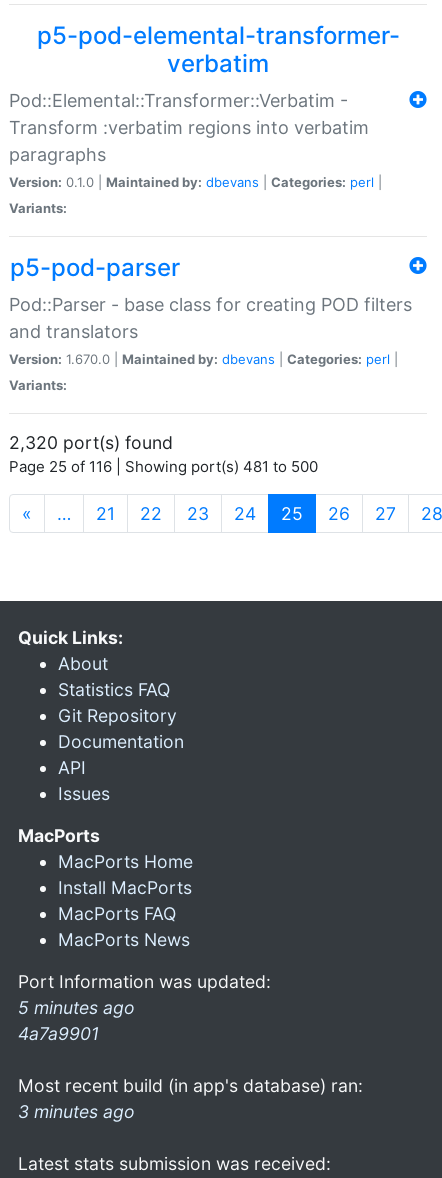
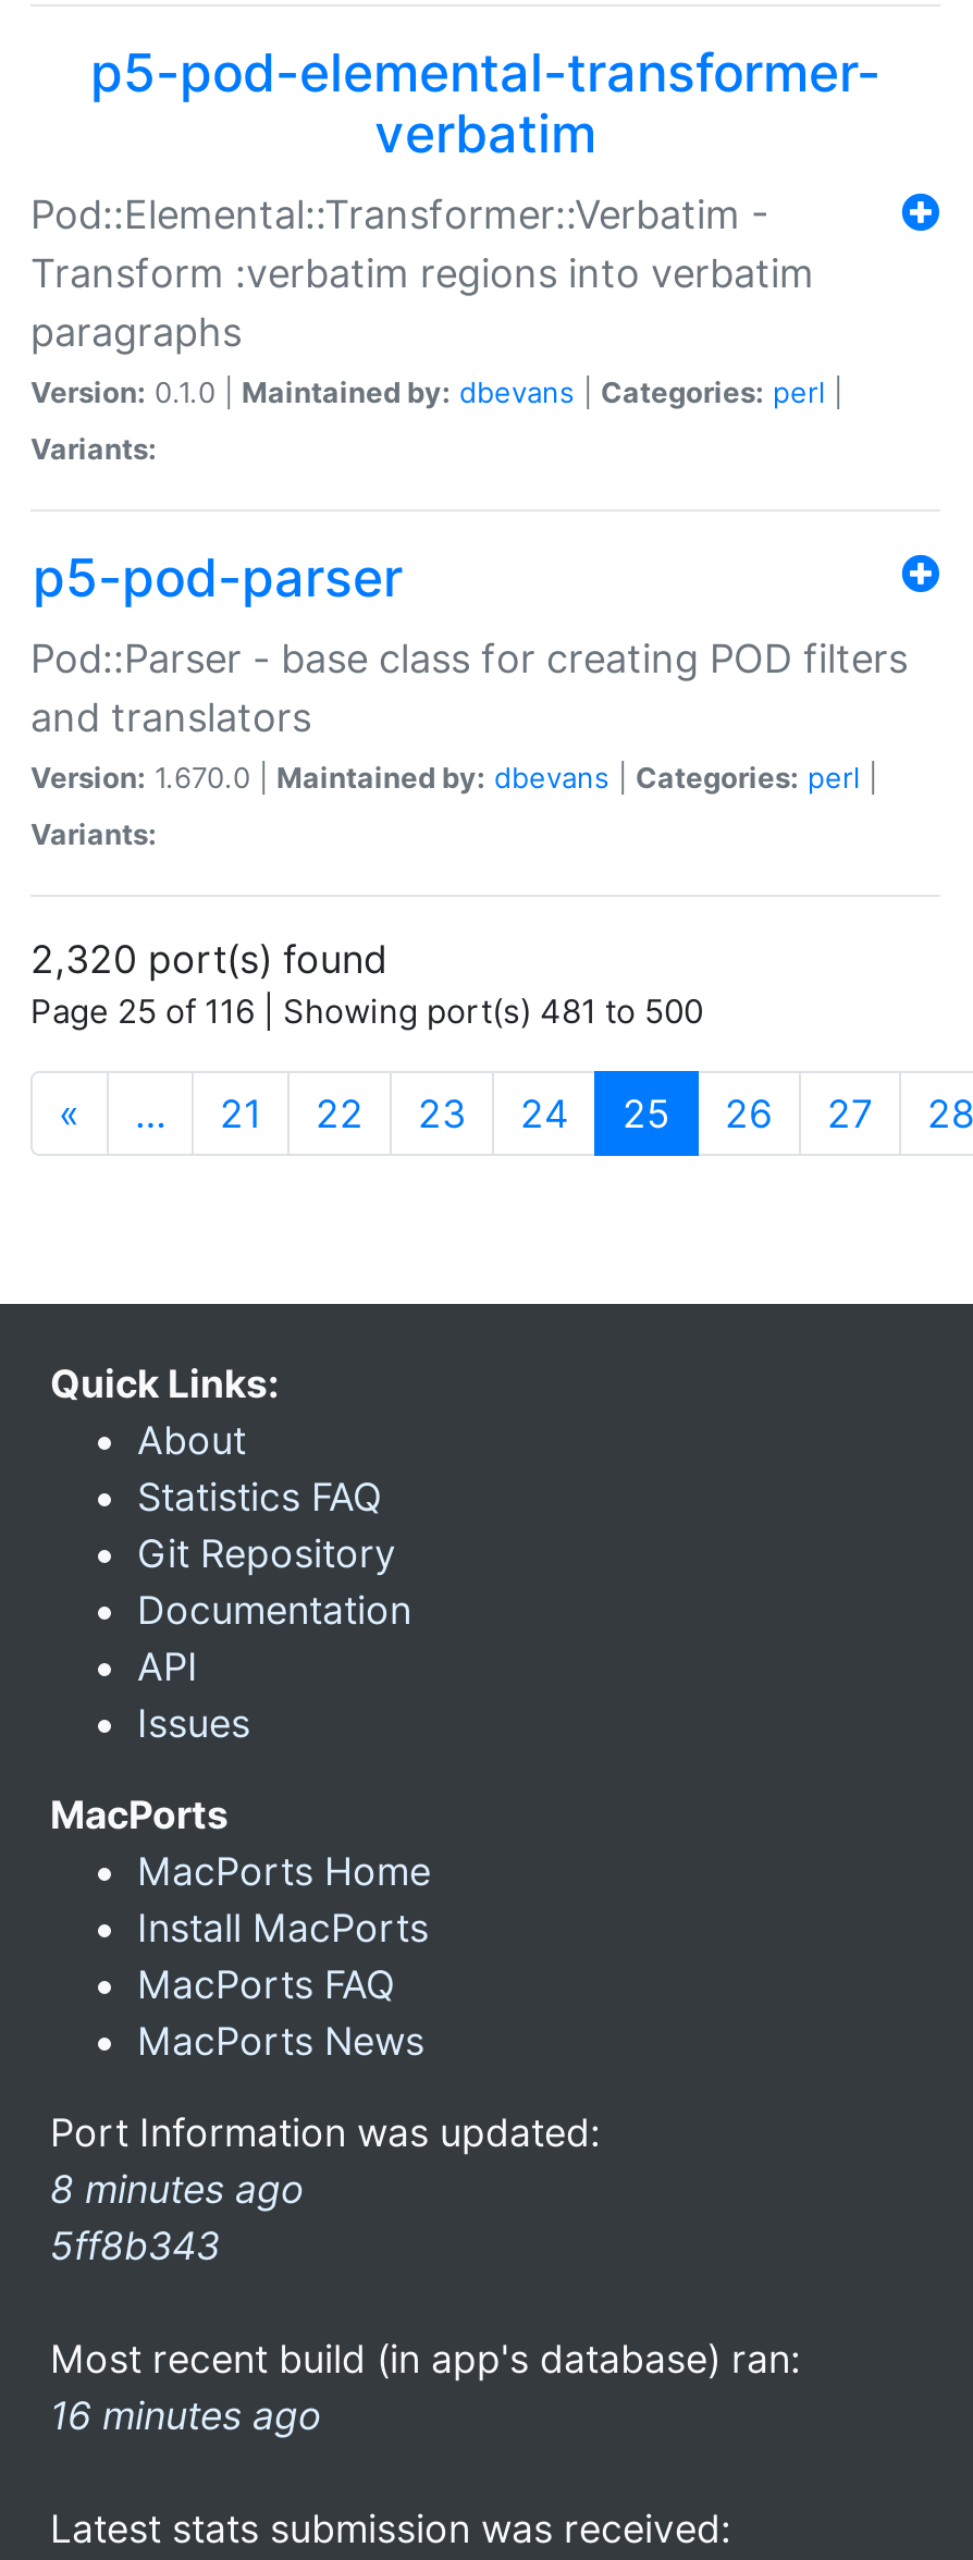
- 5 minutes ago
- 4a7a9901
+ 8 minutes ago
+ 5ff8b343

- 3 minutes ago
+ 16 minutes ago
